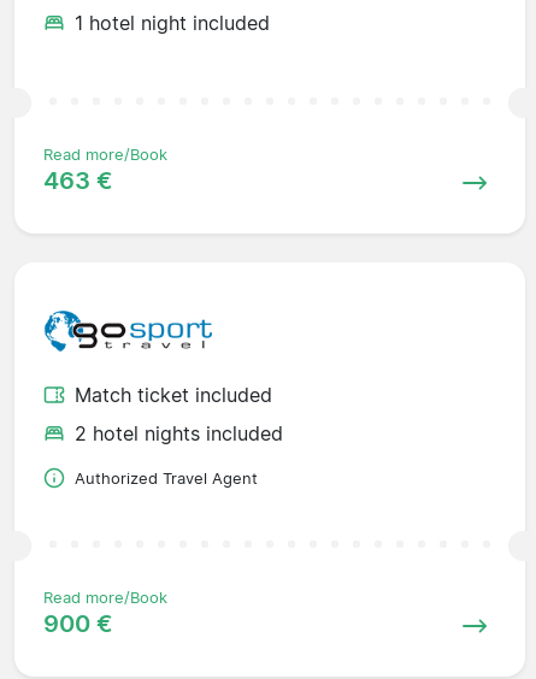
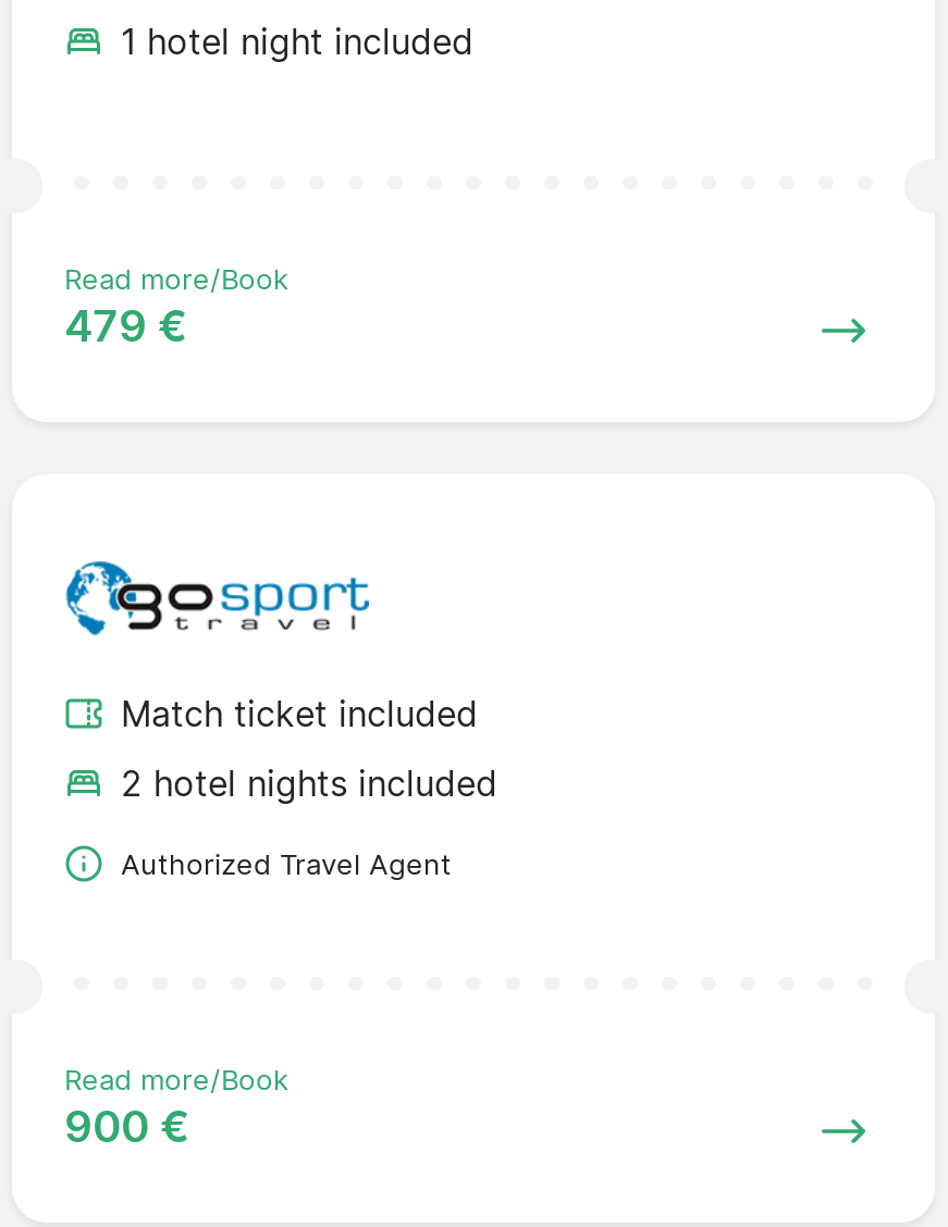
- 463 €
+ 479 €
